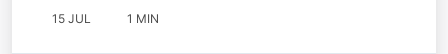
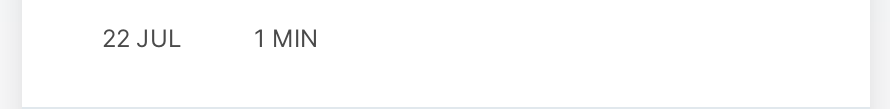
- 15 JUL
+ 22 JUL
